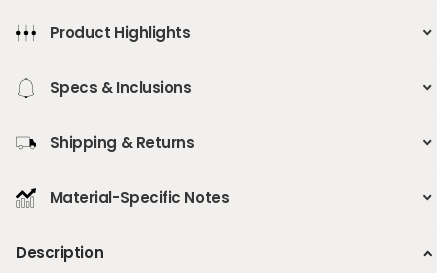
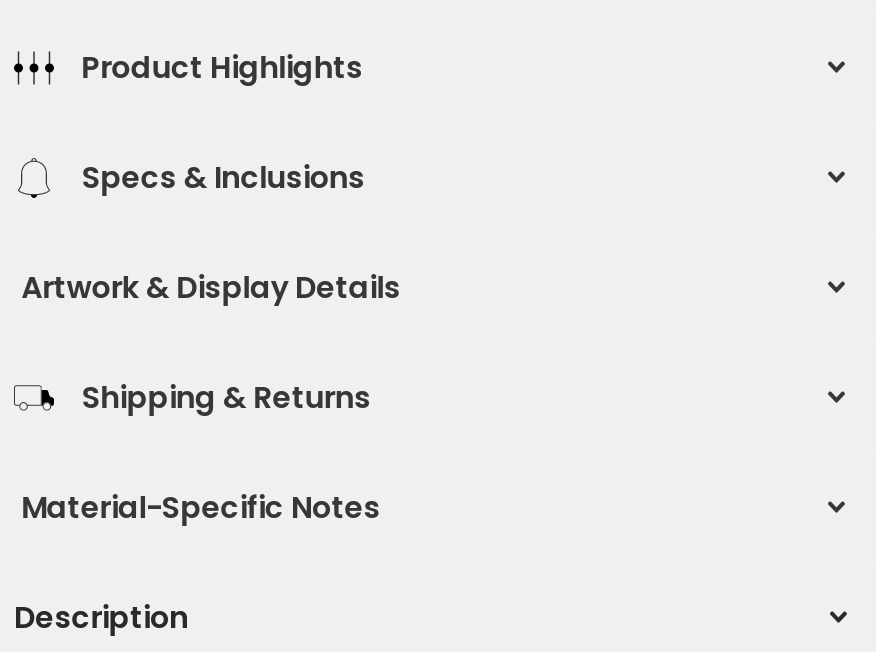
+ Artwork & Display Details
